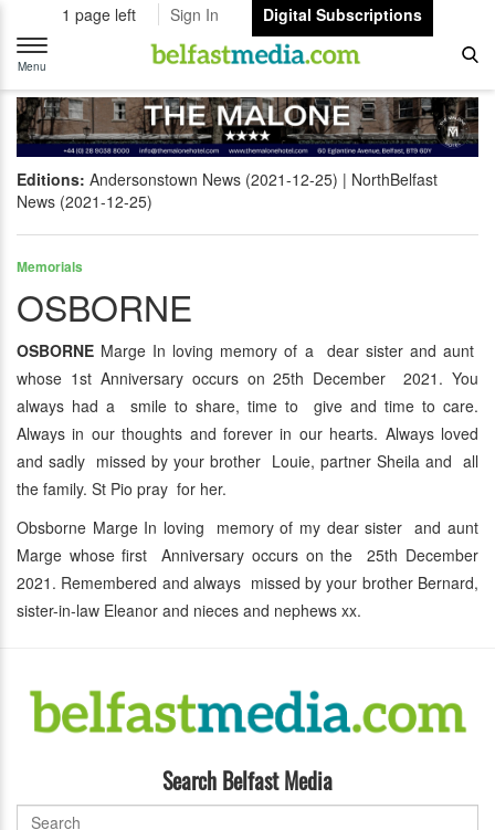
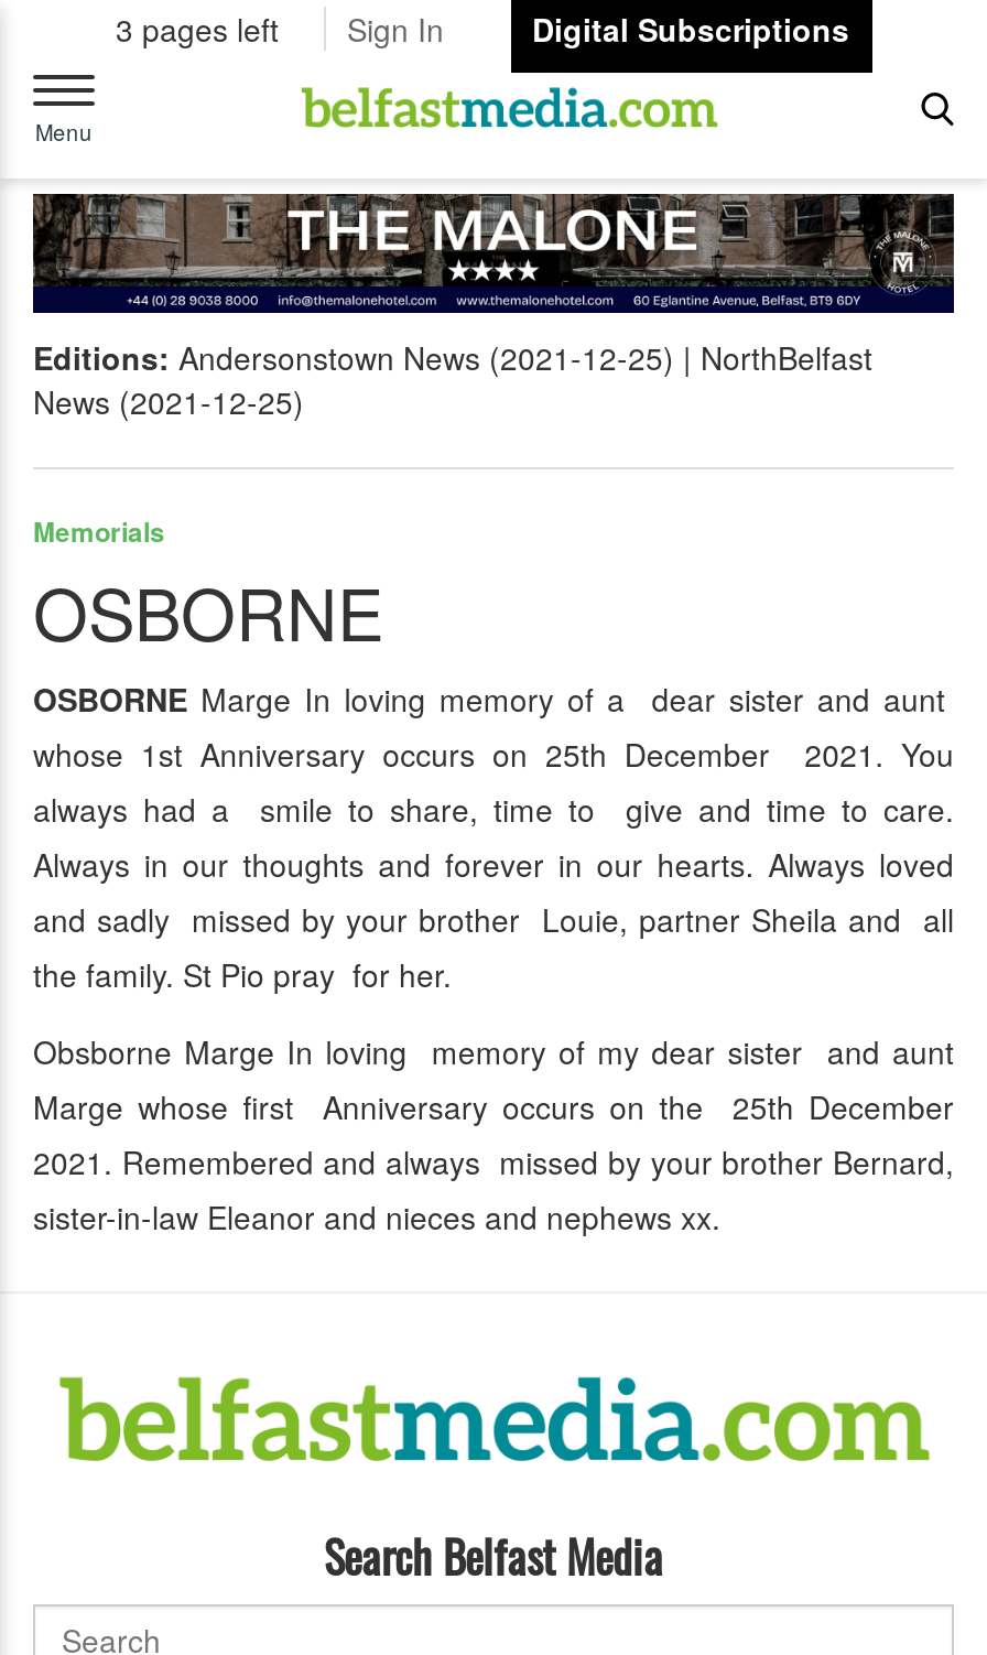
- 1 page left Sign In Digital Subscriptions
+ 3 pages left Sign In Digital Subscriptions
